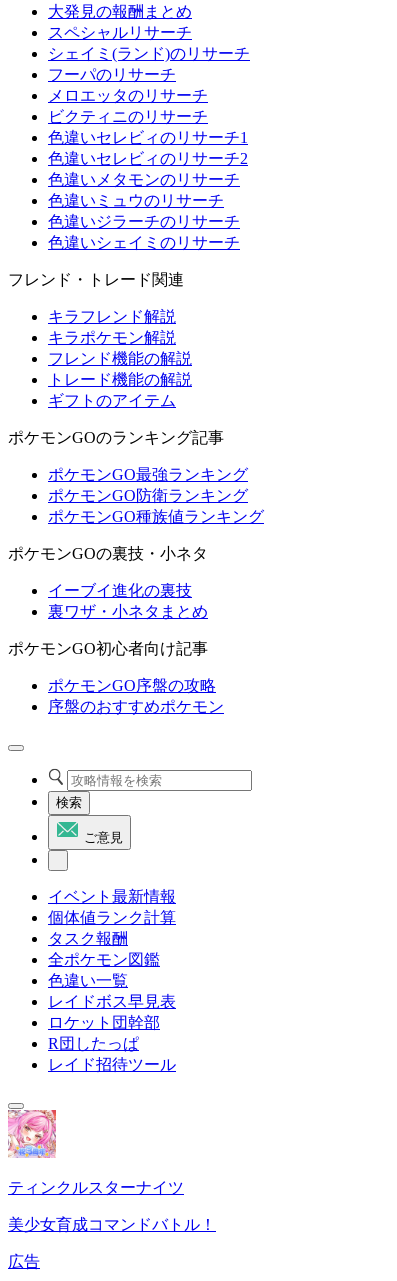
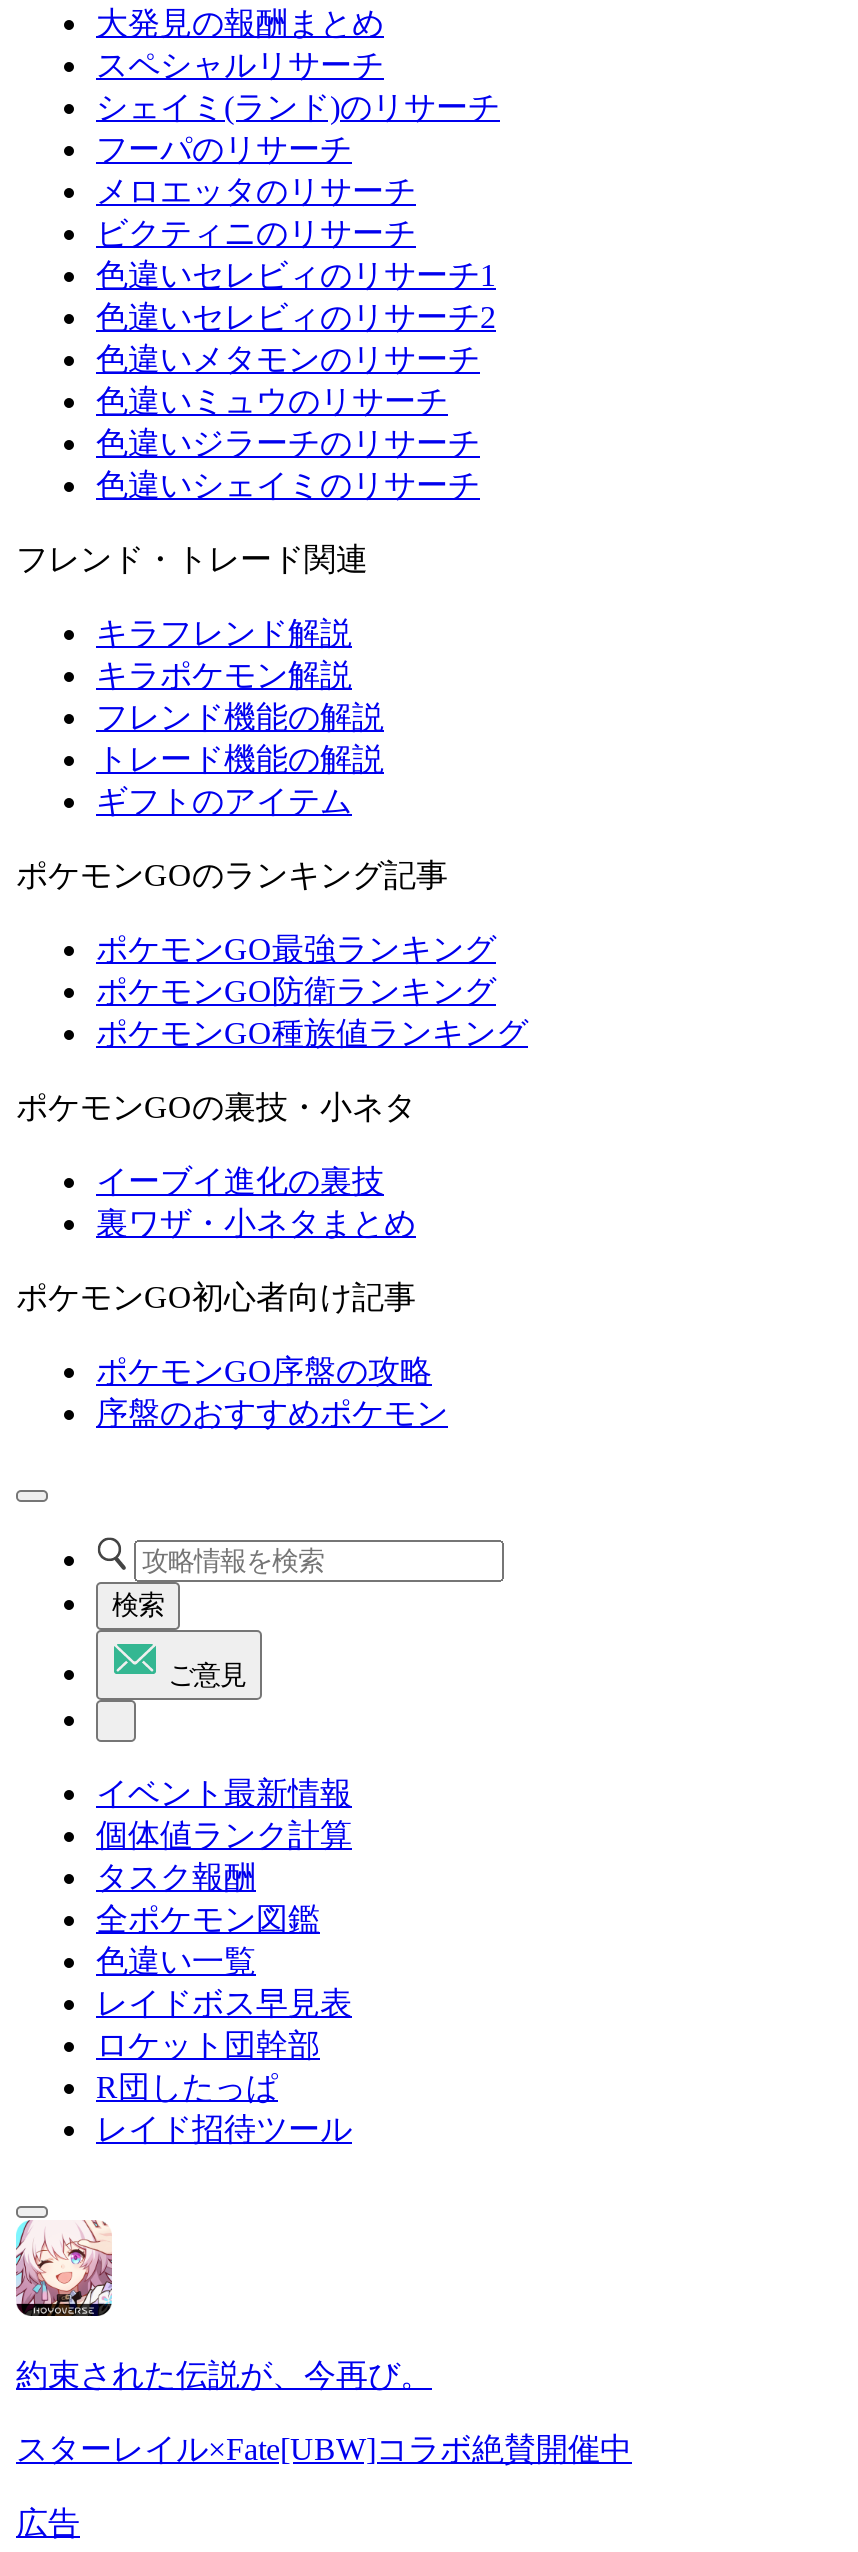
- [image]
- ティンクルスターナイツ
+ [image]
+ 約束された伝説が、今再び。

- 美少女育成コマンドバトル！
+ スターレイル×Fate[UBW]コラボ絶賛開催中
